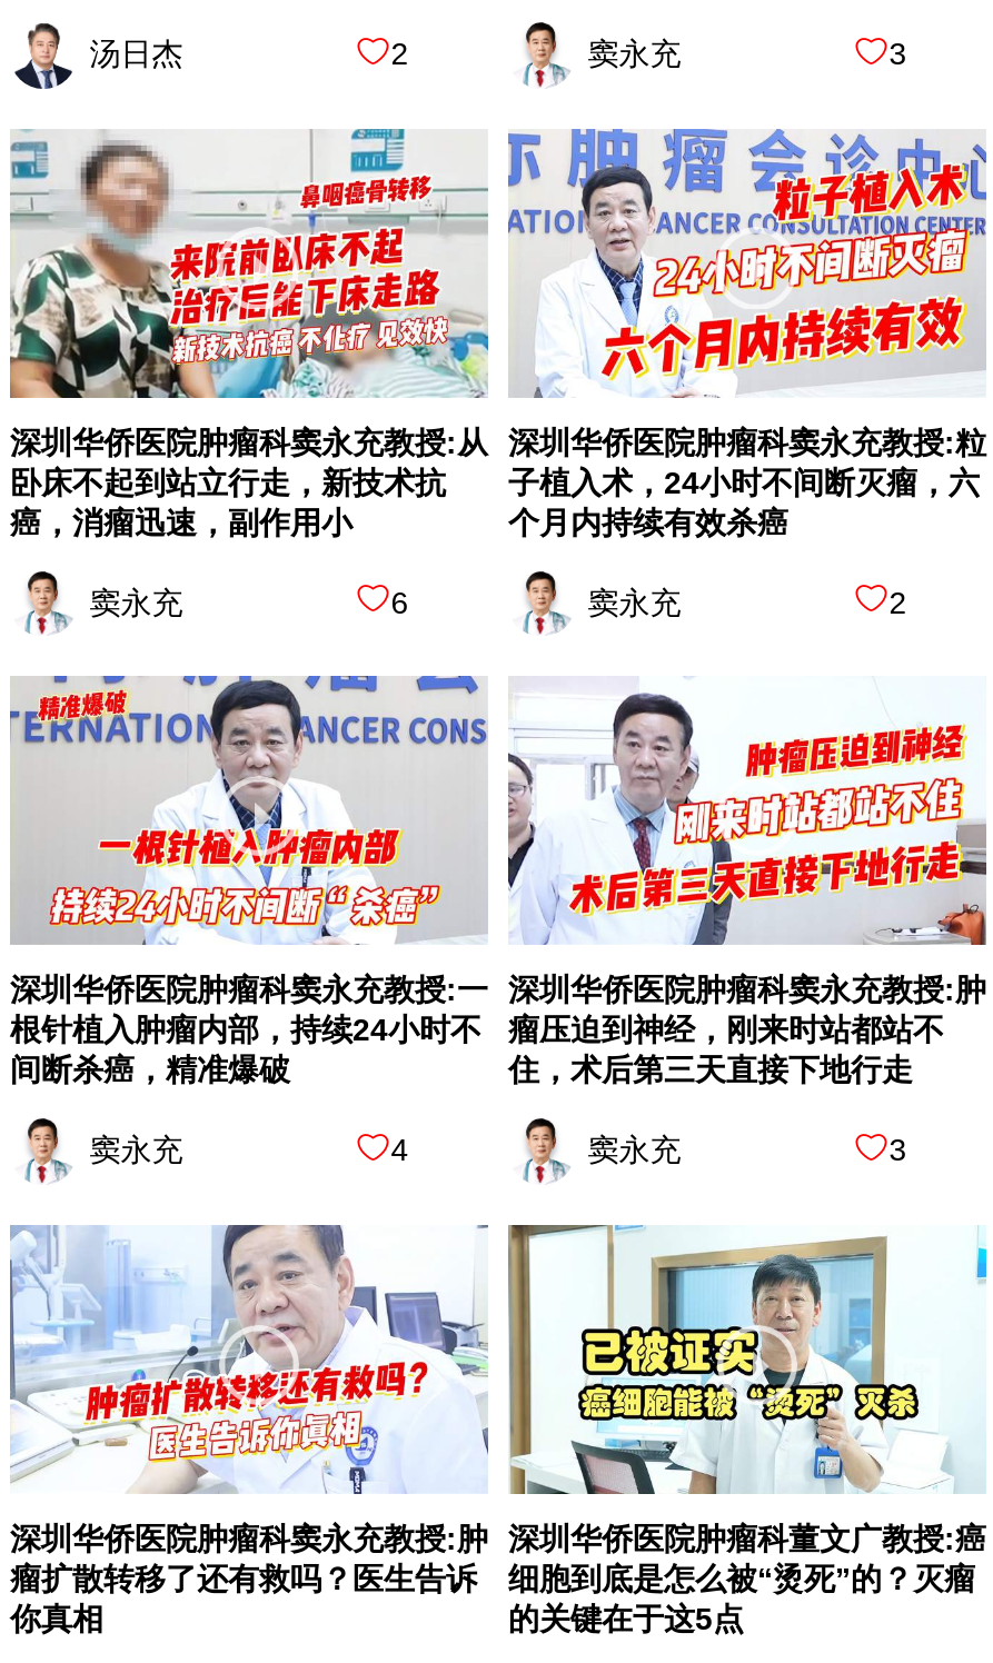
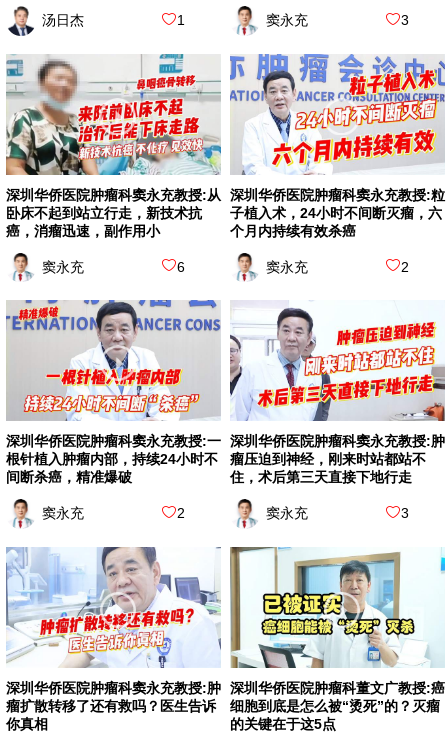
- 2
+ 1

- 4
+ 2
